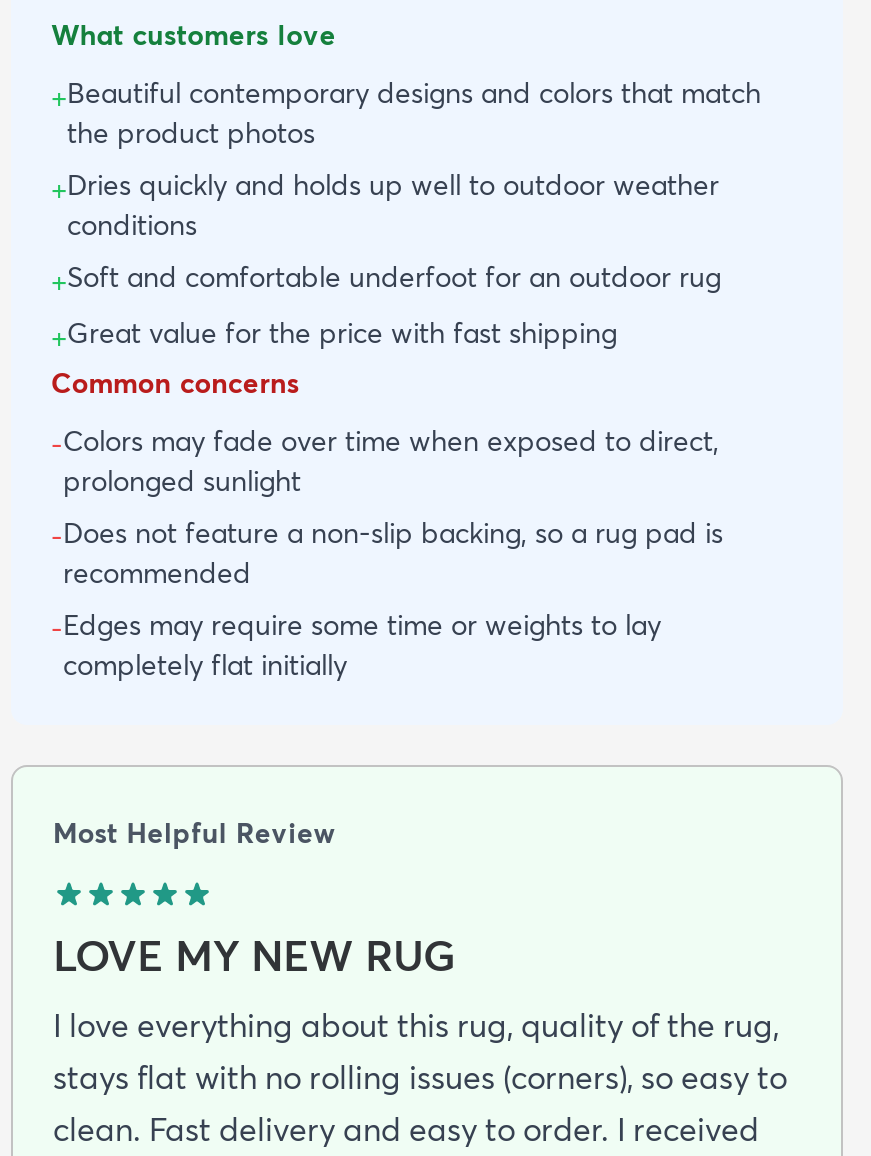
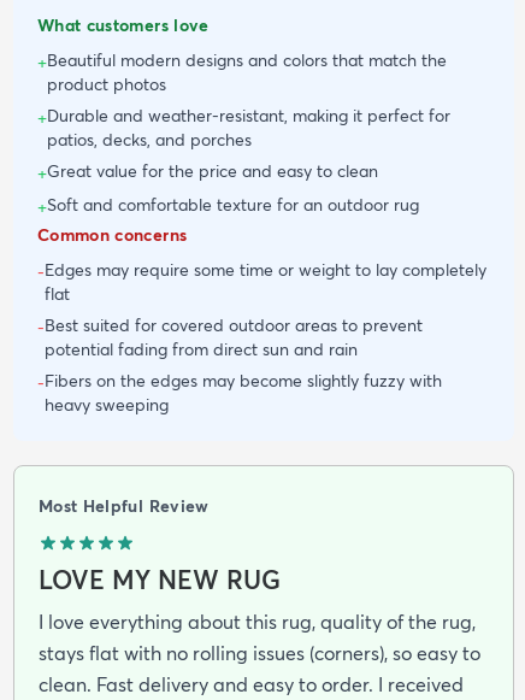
- +Beautiful contemporary designs and colors that match
- the product photos
- +Dries quickly and holds up well to outdoor weather
- conditions
- +Soft and comfortable underfoot for an outdoor rug
- +Great value for the price with fast shipping
+ +Beautiful modern designs and colors that match the
+ product photos
+ +Durable and weather-resistant, making it perfect for
+ patios, decks, and porches
+ +Great value for the price and easy to clean
+ +Soft and comfortable texture for an outdoor rug

- -Colors may fade over time when exposed to direct,
- prolonged sunlight
- -Does not feature a non-slip backing, so a rug pad is
- recommended
- -Edges may require some time or weights to lay
- completely flat initially
+ -Edges may require some time or weight to lay completely
+ flat
+ -Best suited for covered outdoor areas to prevent
+ potential fading from direct sun and rain
+ -Fibers on the edges may become slightly fuzzy with
+ heavy sweeping
